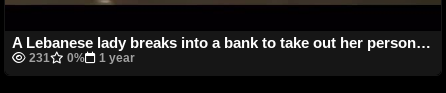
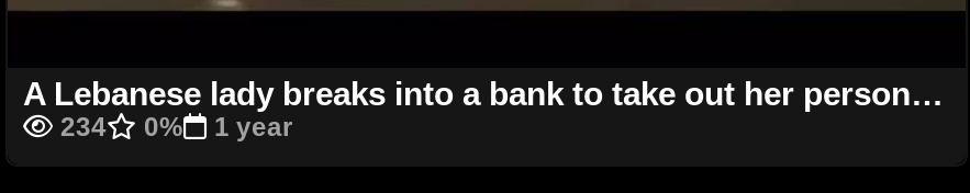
- 231 0% 1 year
+ 234 0% 1 year
